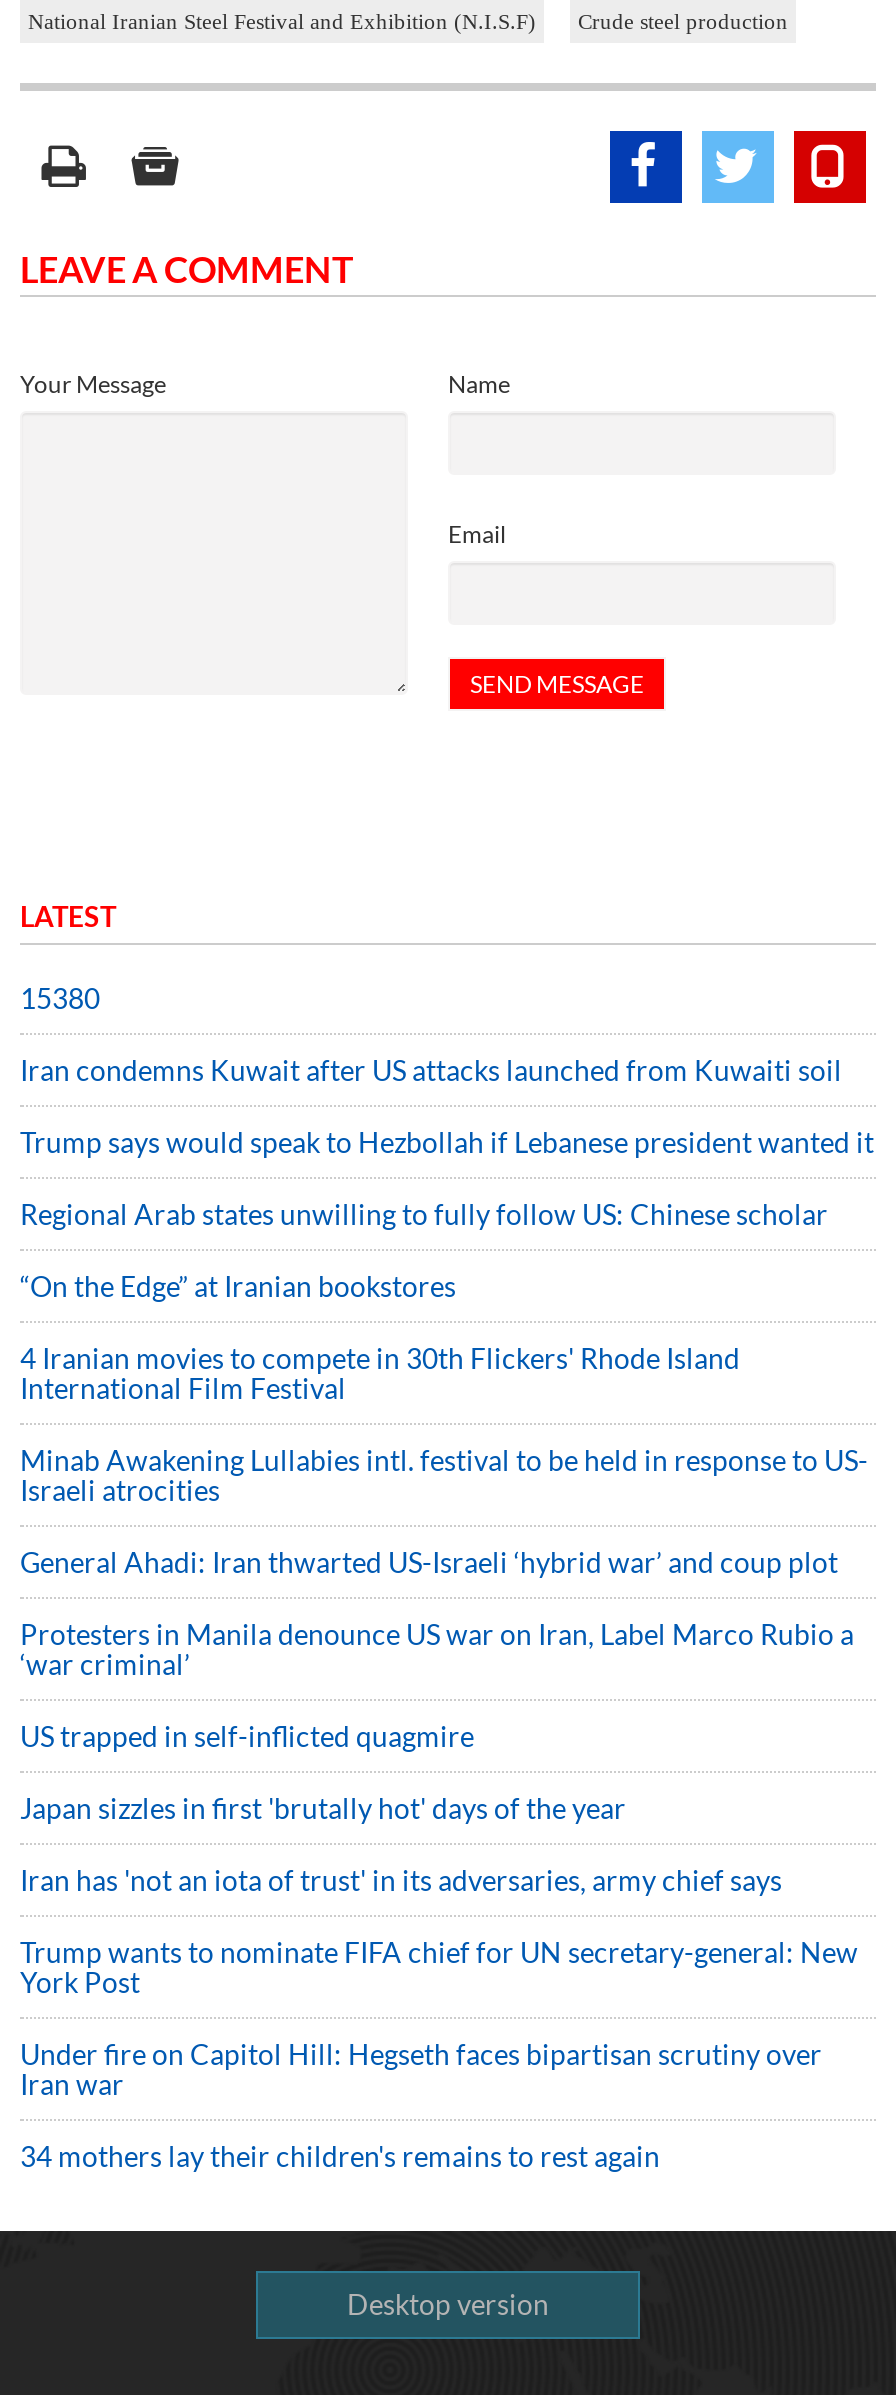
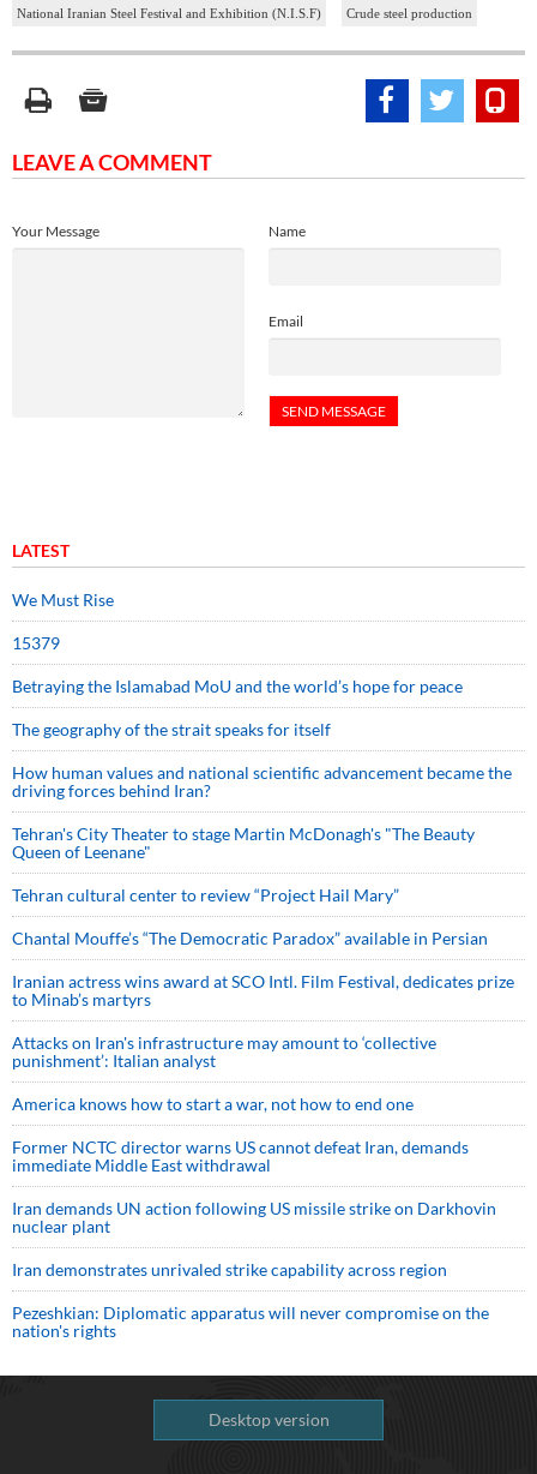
- 15380
+ We Must Rise

- Iran condemns Kuwait after US attacks launched from Kuwaiti soil
+ 15379

- Trump says would speak to Hezbollah if Lebanese president wanted it
+ Betraying the Islamabad MoU and the world’s hope for peace

- Regional Arab states unwilling to fully follow US: Chinese scholar
+ The geography of the strait speaks for itself

- “On the Edge” at Iranian bookstores
+ How human values and national scientific advancement became the
+ driving forces behind Iran?

- 4 Iranian movies to compete in 30th Flickers' Rhode Island
- International Film Festival
+ Tehran's City Theater to stage Martin McDonagh's "The Beauty
+ Queen of Leenane"

- Minab Awakening Lullabies intl. festival to be held in response to US-
- Israeli atrocities
+ Tehran cultural center to review “Project Hail Mary”

- General Ahadi: Iran thwarted US-Israeli ‘hybrid war’ and coup plot
+ Chantal Mouffe’s “The Democratic Paradox” available in Persian

- Protesters in Manila denounce US war on Iran, Label Marco Rubio a
- ‘war criminal’
+ Iranian actress wins award at SCO Intl. Film Festival, dedicates prize
+ to Minab’s martyrs

- US trapped in self-inflicted quagmire
+ Attacks on Iran's infrastructure may amount to ‘collective
+ punishment’: Italian analyst

- Japan sizzles in first 'brutally hot' days of the year
+ America knows how to start a war, not how to end one

- Iran has 'not an iota of trust' in its adversaries, army chief says
+ Former NCTC director warns US cannot defeat Iran, demands
+ immediate Middle East withdrawal

- Trump wants to nominate FIFA chief for UN secretary-general: New
- York Post
+ Iran demands UN action following US missile strike on Darkhovin
+ nuclear plant

- Under fire on Capitol Hill: Hegseth faces bipartisan scrutiny over
- Iran war
+ Iran demonstrates unrivaled strike capability across region

- 34 mothers lay their children's remains to rest again
+ Pezeshkian: Diplomatic apparatus will never compromise on the
+ nation's rights
